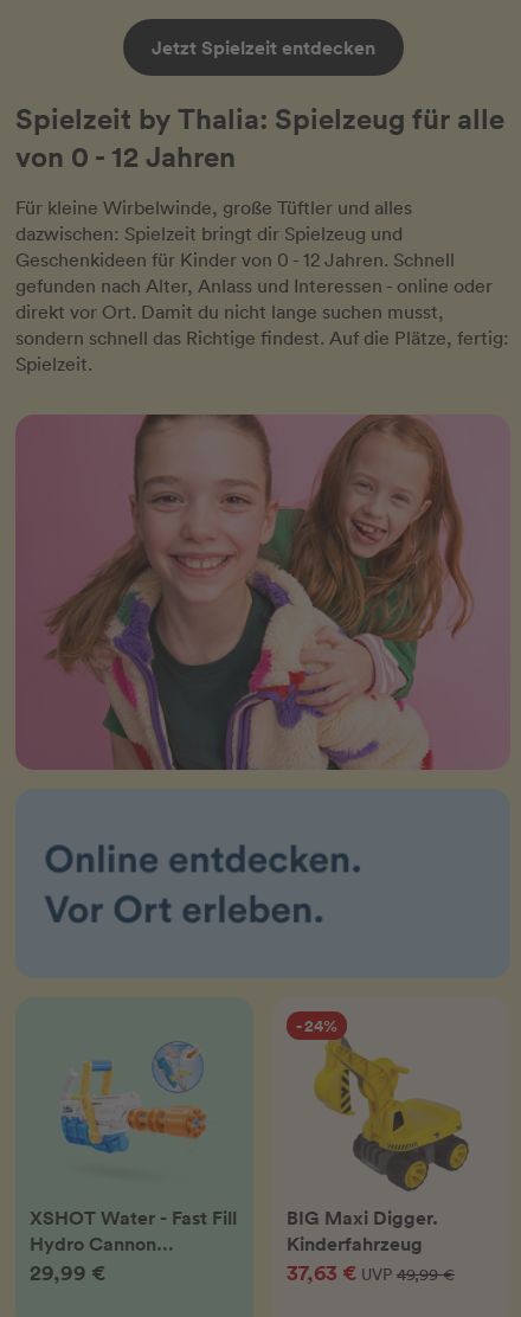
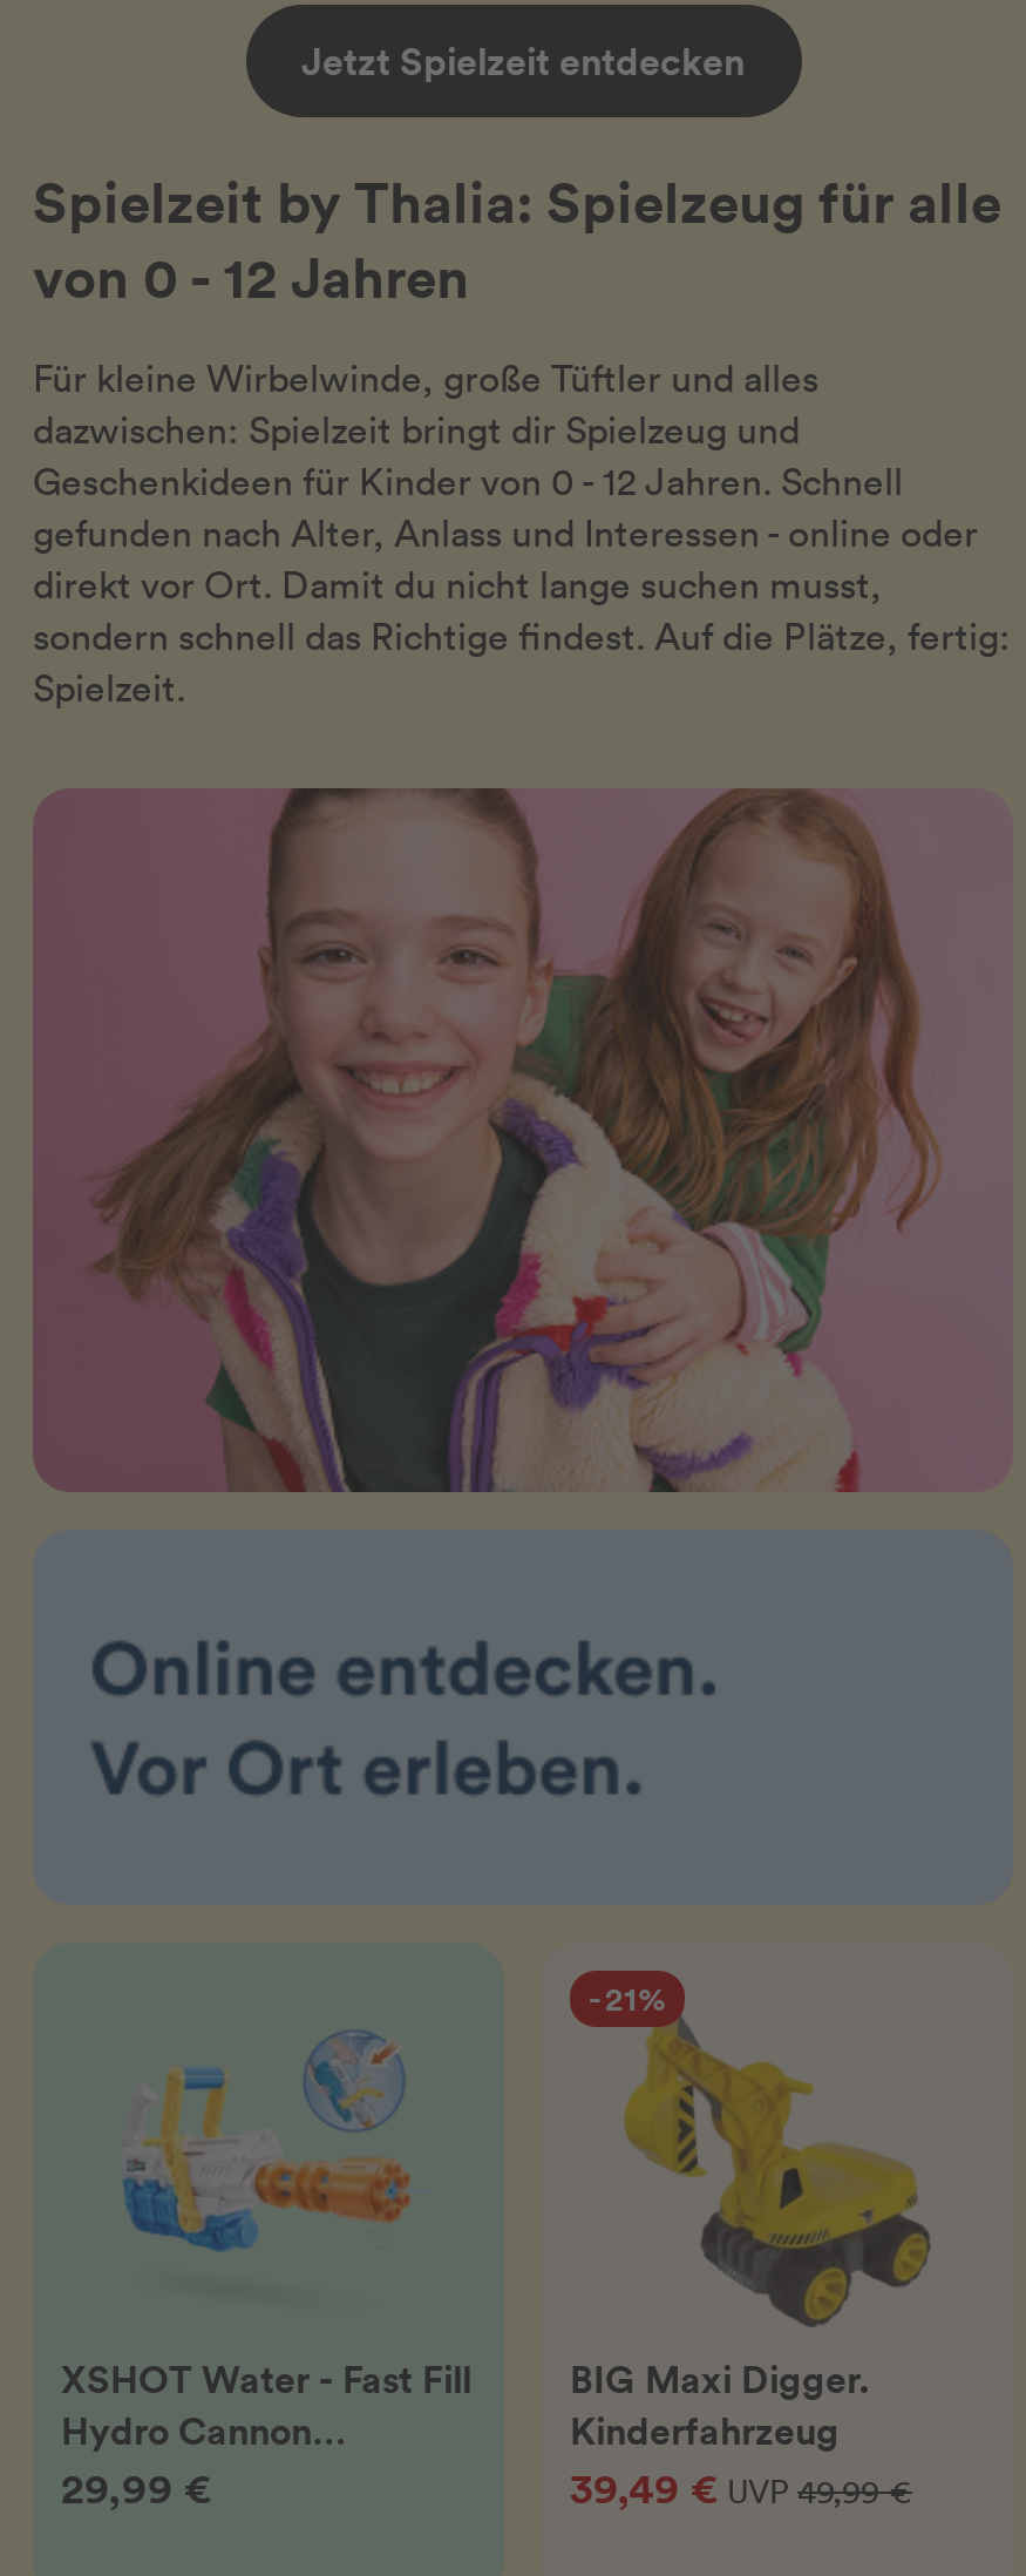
- - 24%
+ - 21%

- 37,63 €UVP 49,99 €
+ 39,49 €UVP 49,99 €
